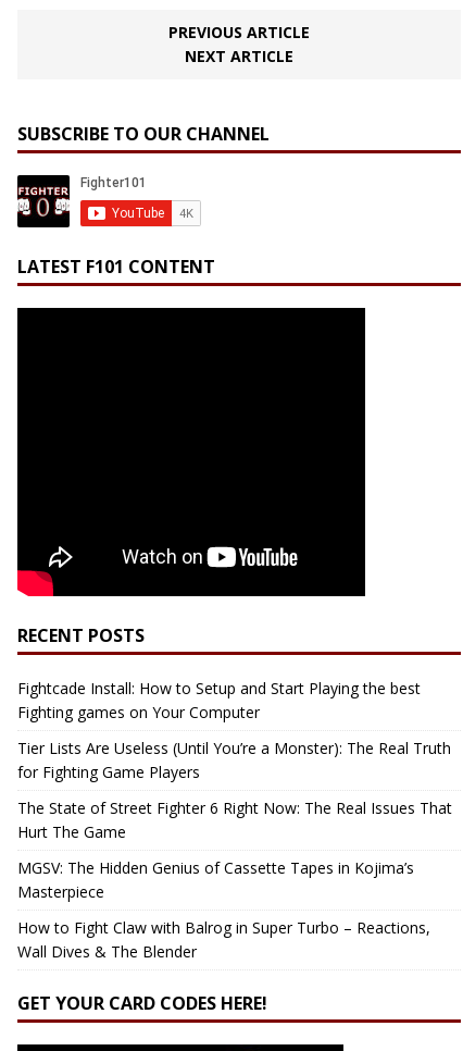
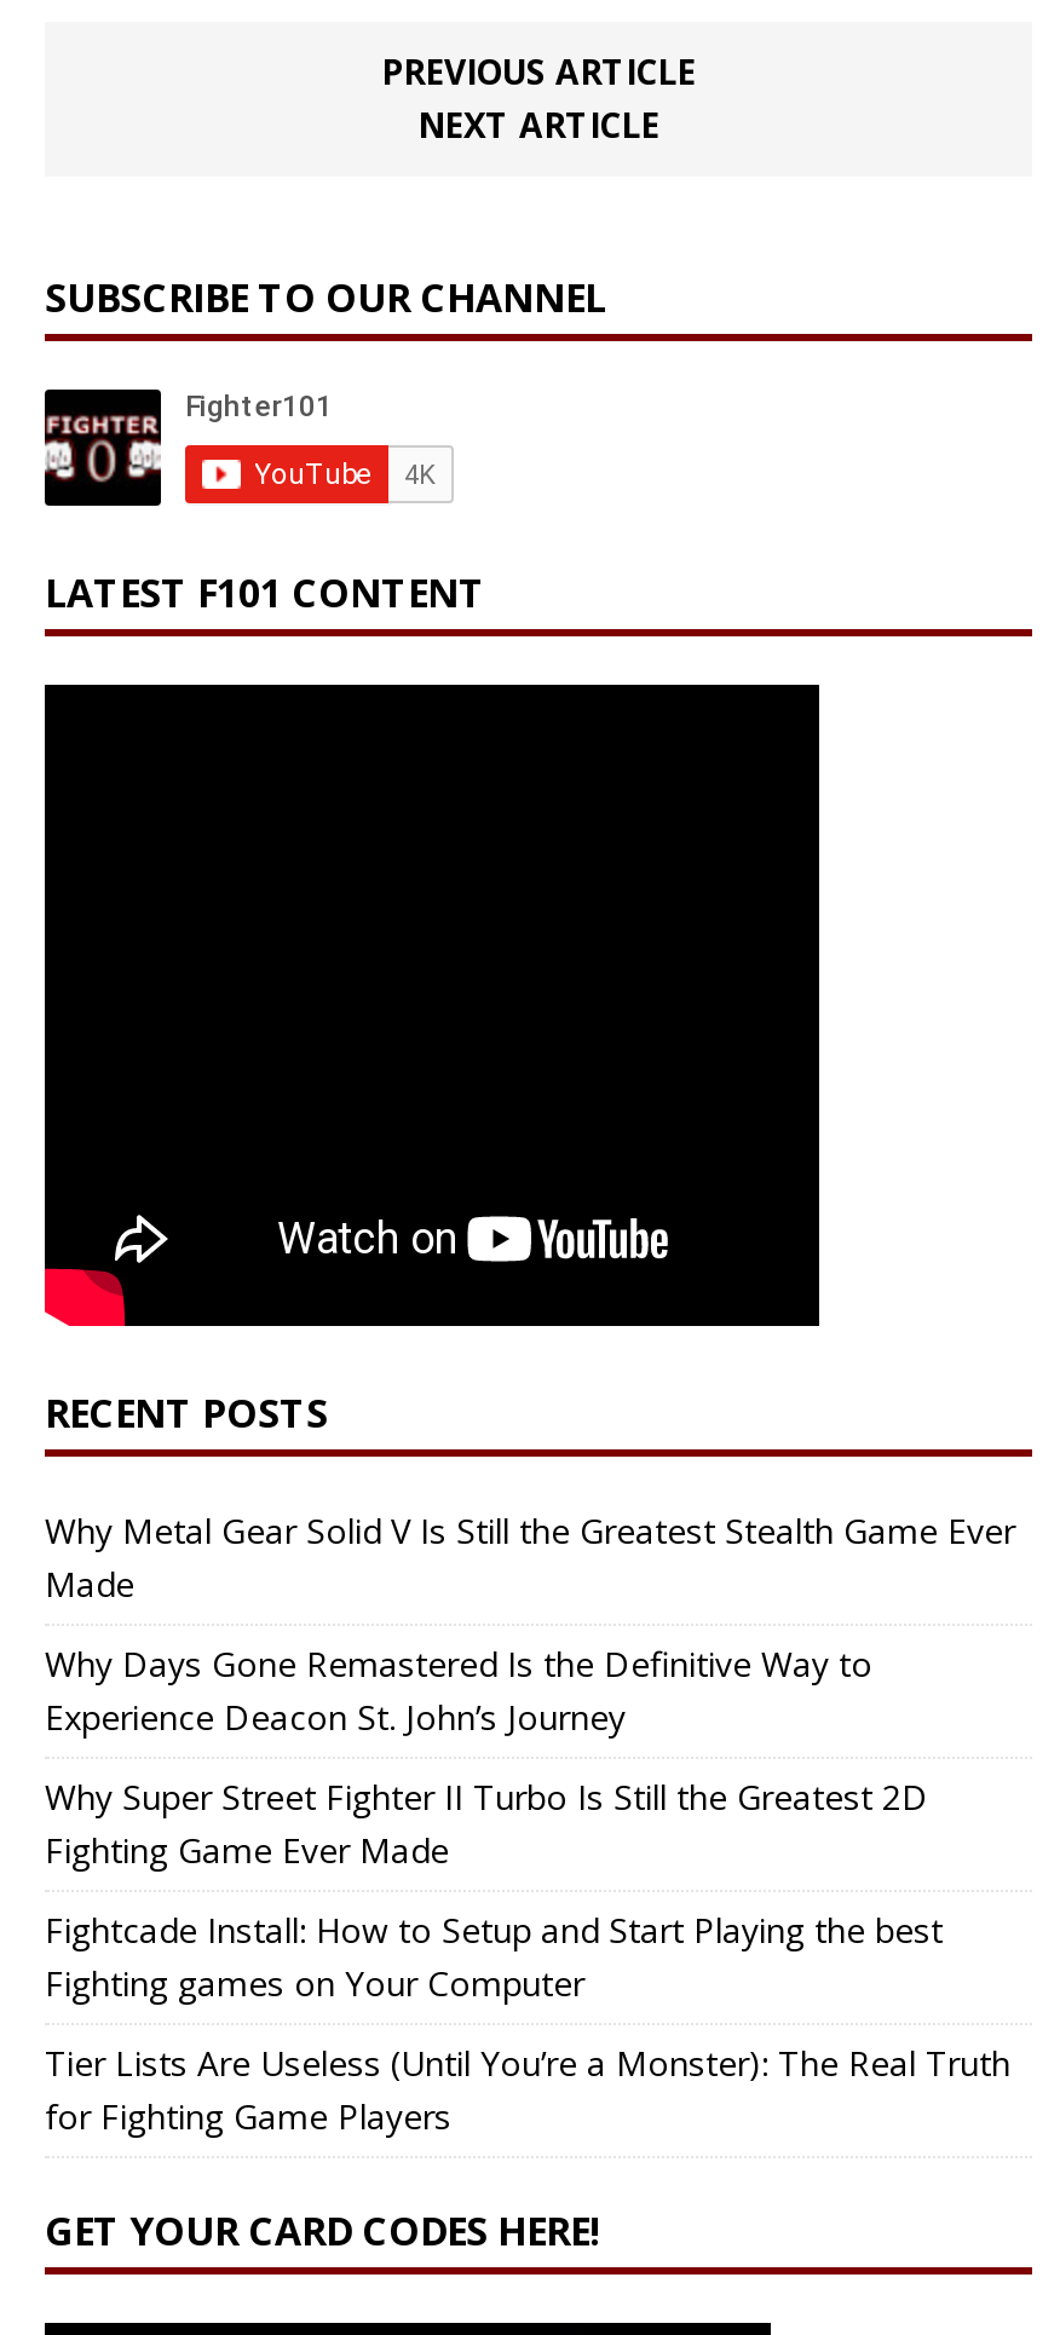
+ Why Metal Gear Solid V Is Still the Greatest Stealth Game Ever
+ Made
+ Why Days Gone Remastered Is the Definitive Way to
+ Experience Deacon St. John’s Journey
+ Why Super Street Fighter II Turbo Is Still the Greatest 2D
+ Fighting Game Ever Made

moved down: Fightcade Install: How to Setup and Start Playing the best | Fighting games on Your Computer | Tier Lists Are Useless (Until You’re a Monster): The Real Truth | for Fighting Game Players

- The State of Street Fighter 6 Right Now: The Real Issues That
- Hurt The Game
- MGSV: The Hidden Genius of Cassette Tapes in Kojima’s
- Masterpiece
- How to Fight Claw with Balrog in Super Turbo – Reactions,
- Wall Dives & The Blender
